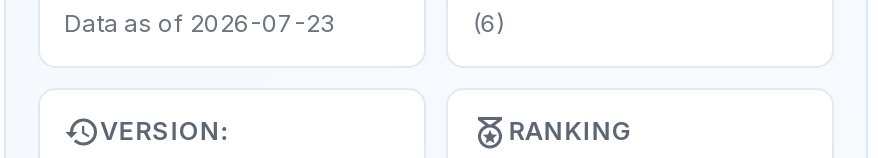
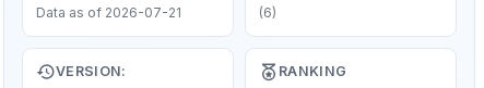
- Data as of 2026-07-23
+ Data as of 2026-07-21
